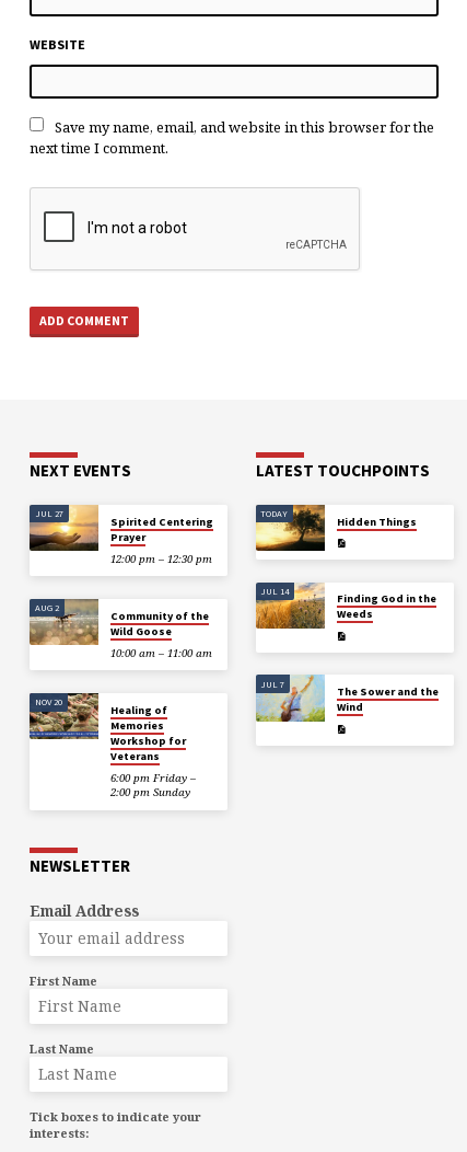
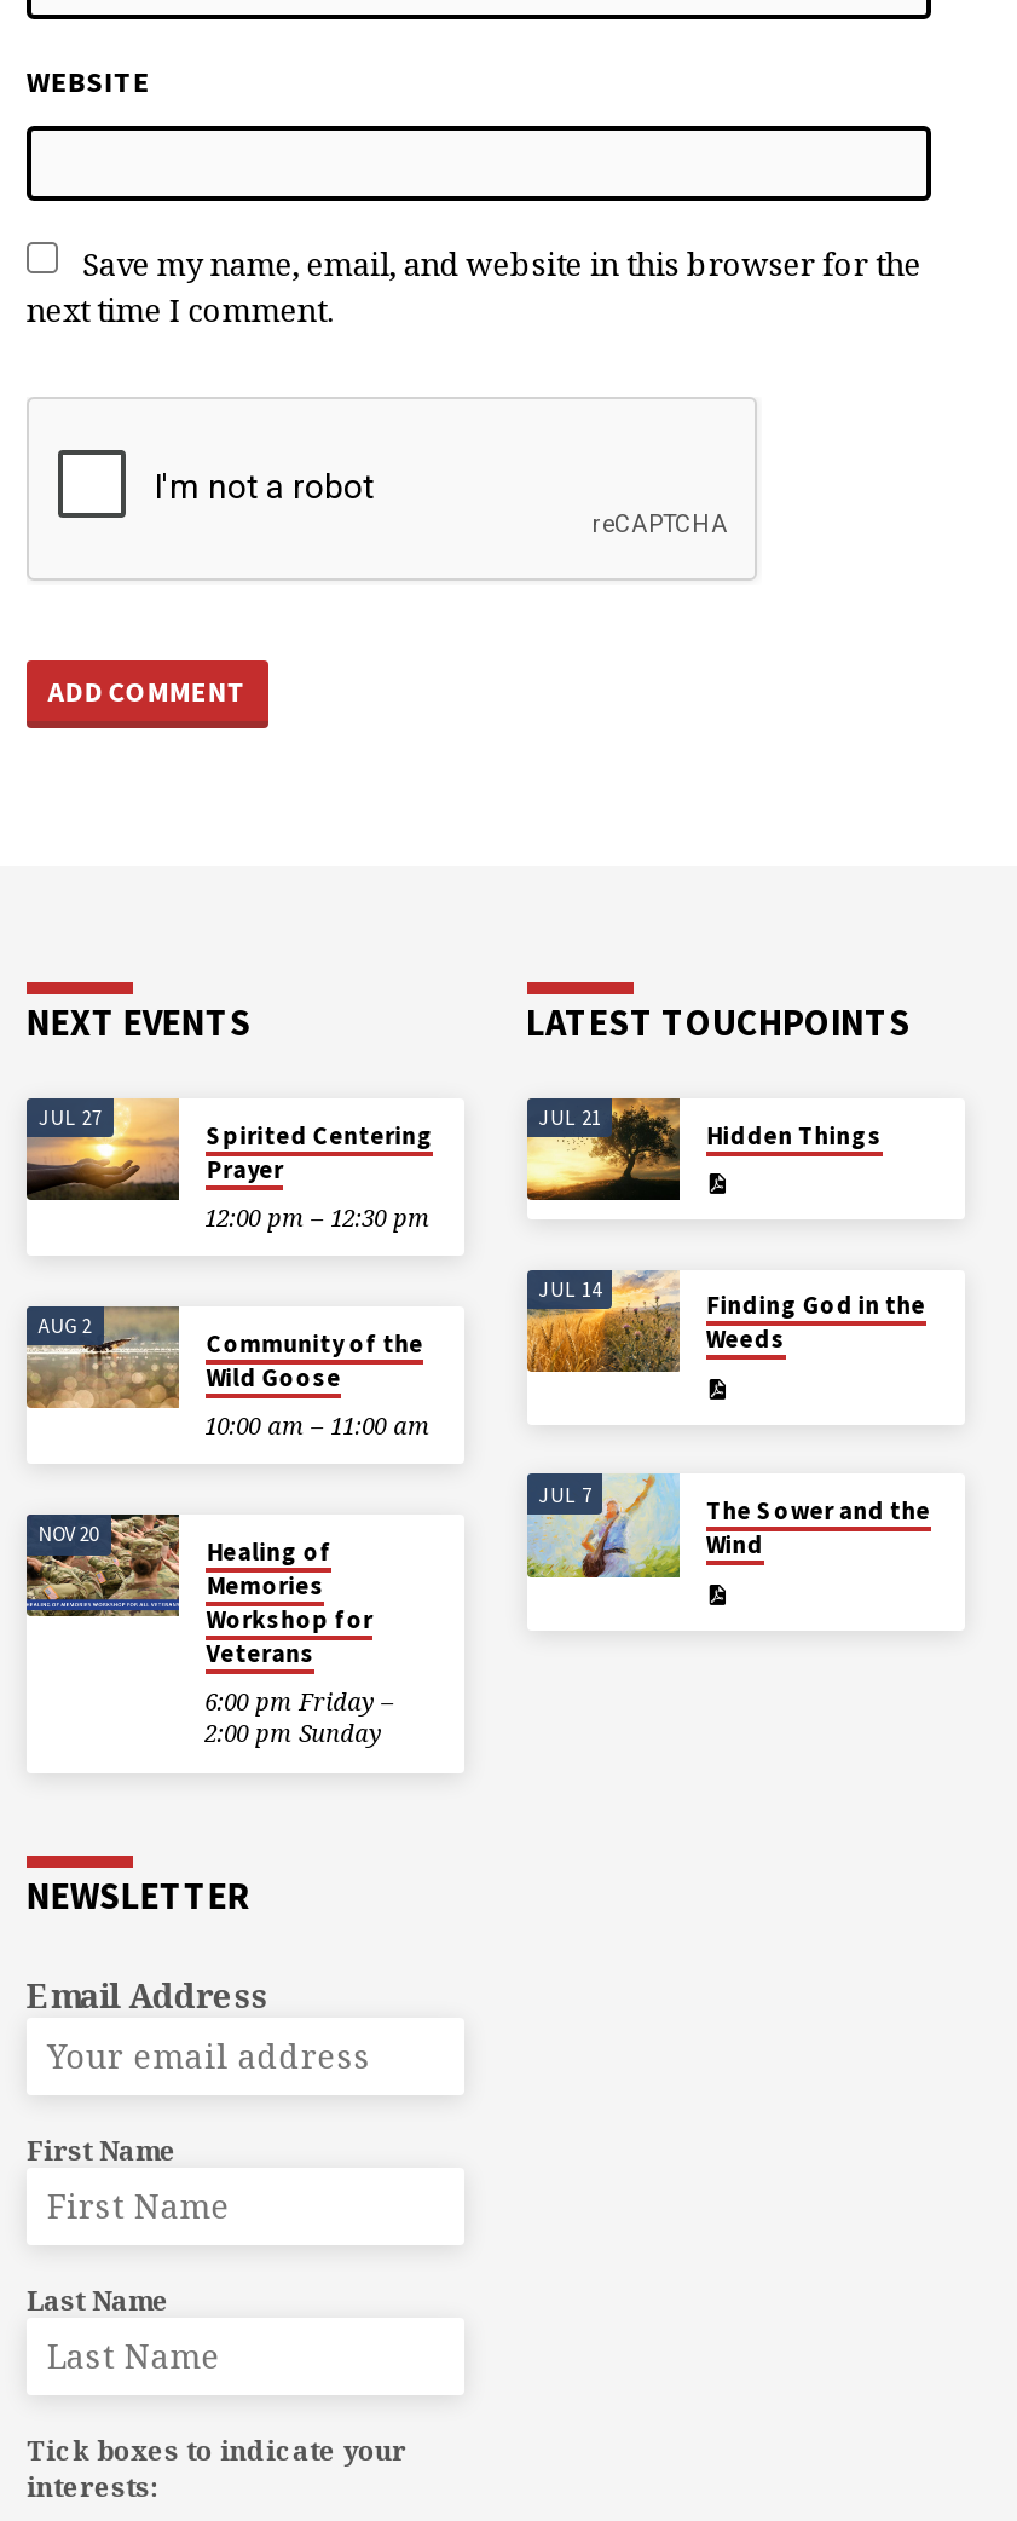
- TODAY
+ JUL 21
